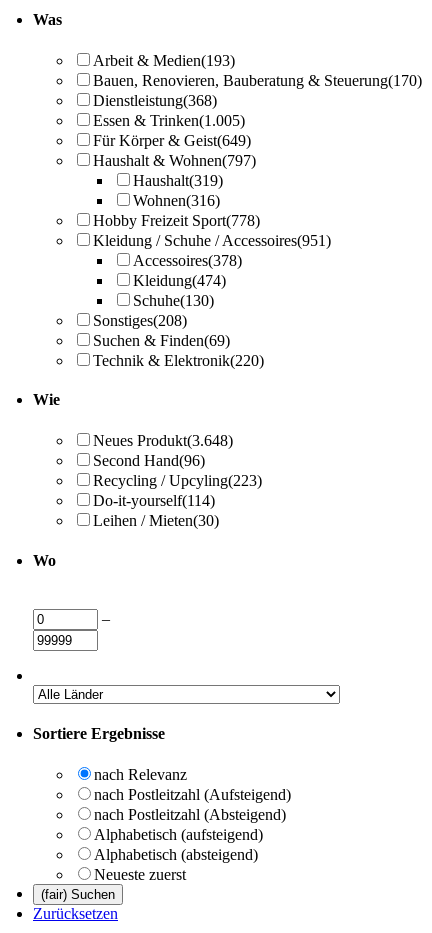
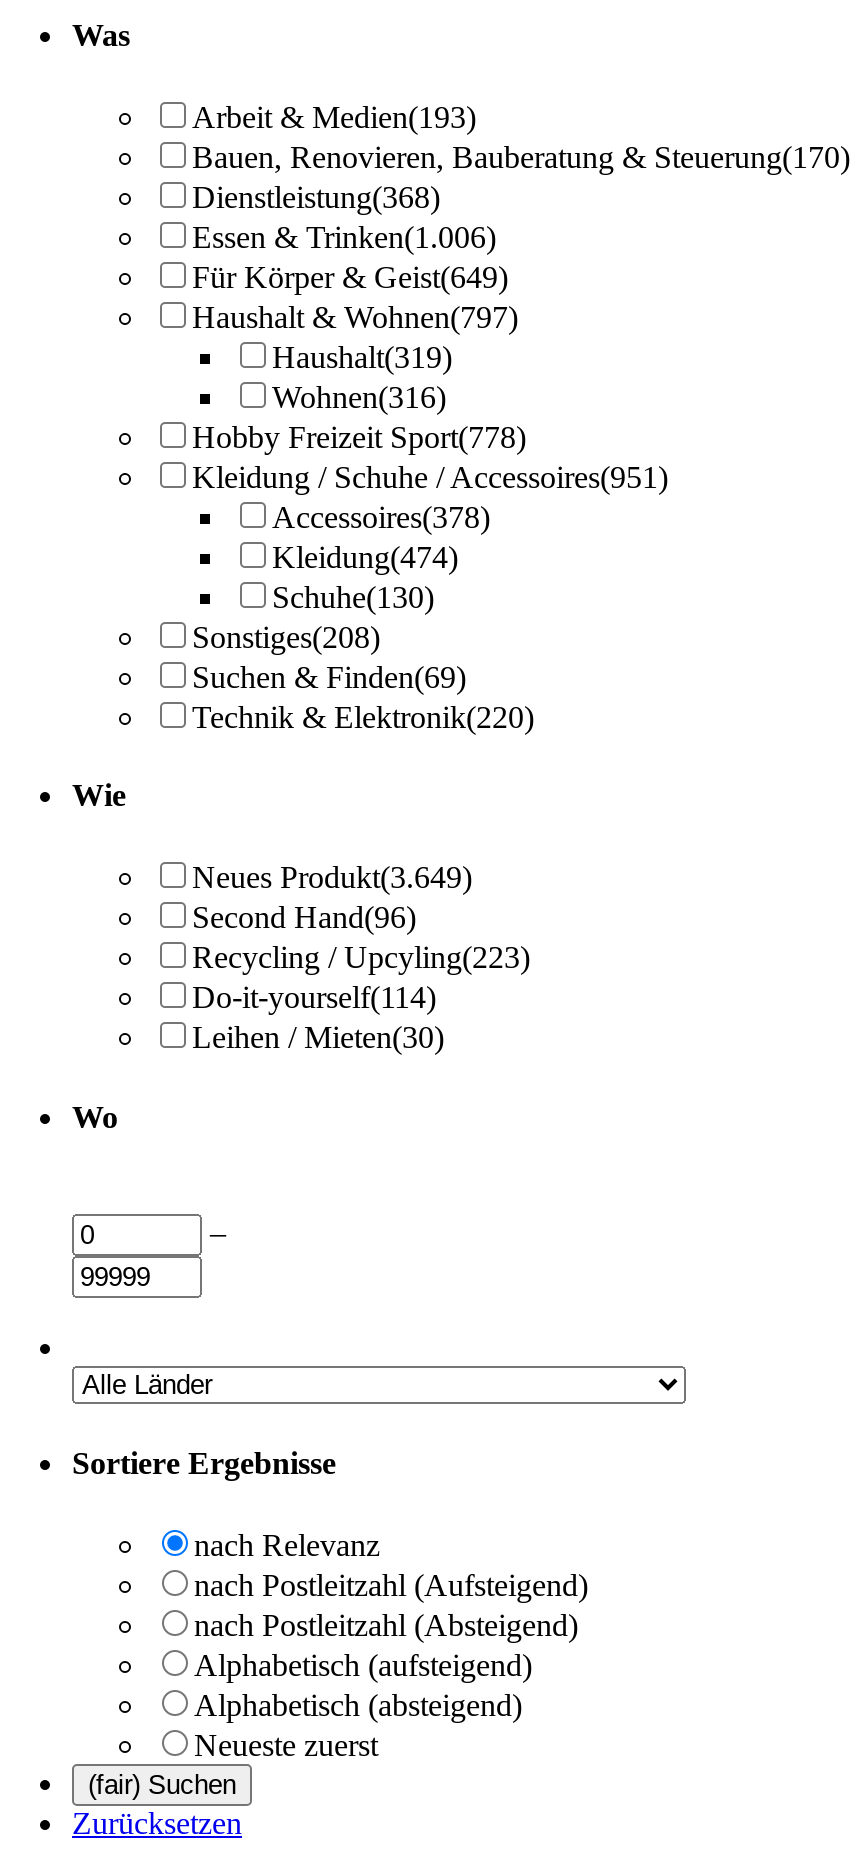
- Essen & Trinken(1.005)
+ Essen & Trinken(1.006)

- Neues Produkt(3.648)
+ Neues Produkt(3.649)
